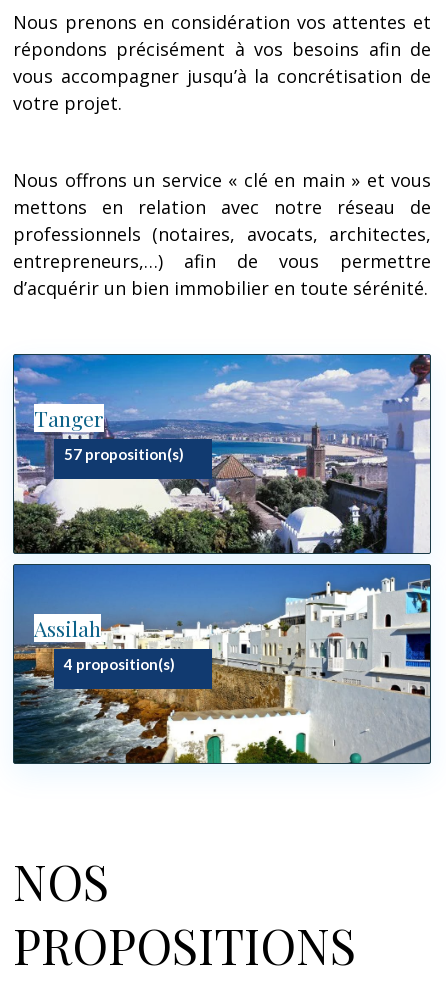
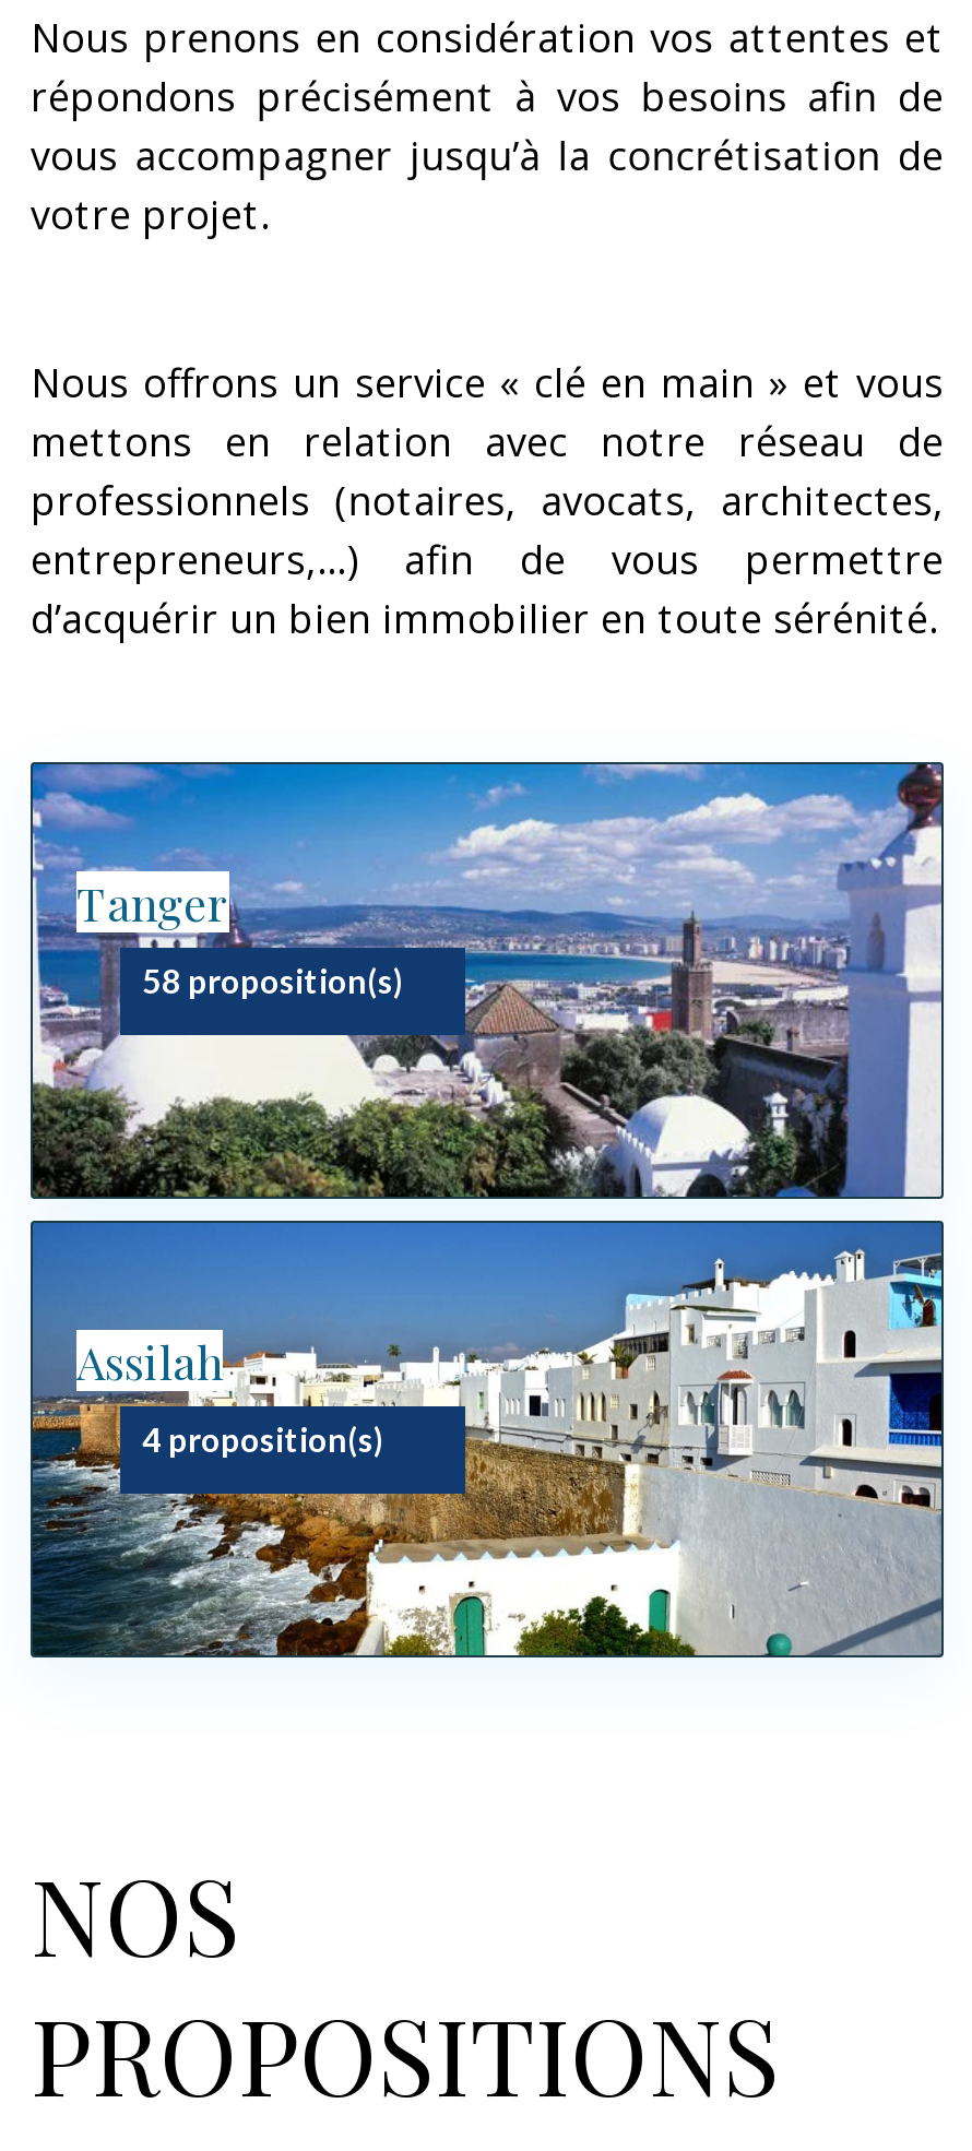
- 57 proposition(s)
+ 58 proposition(s)
